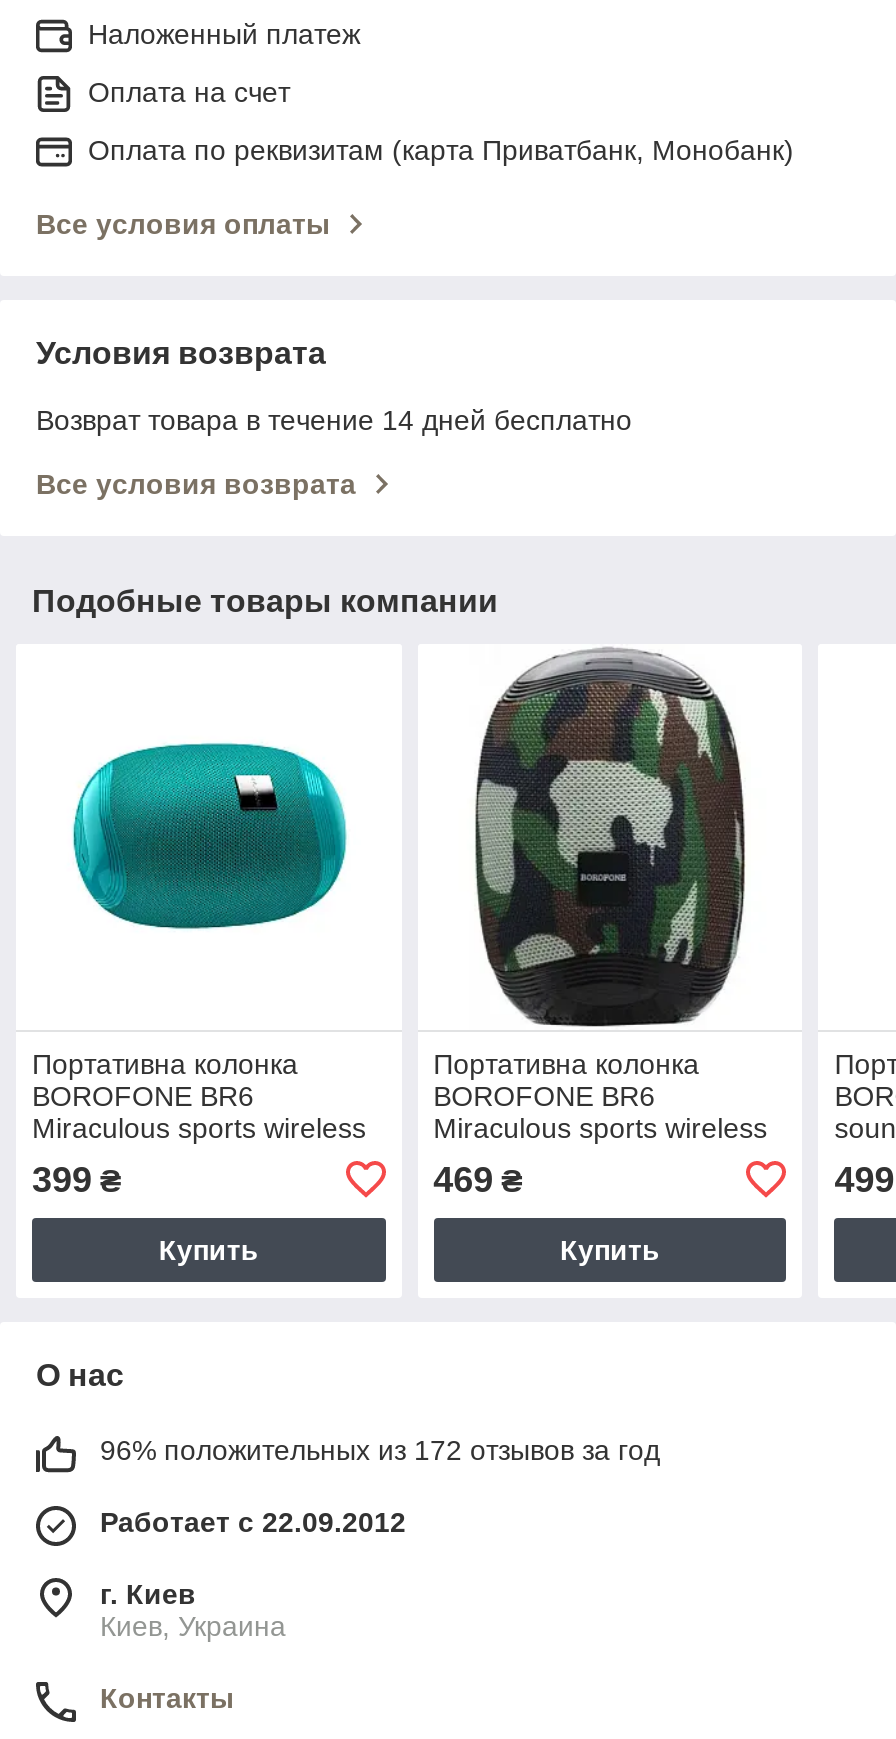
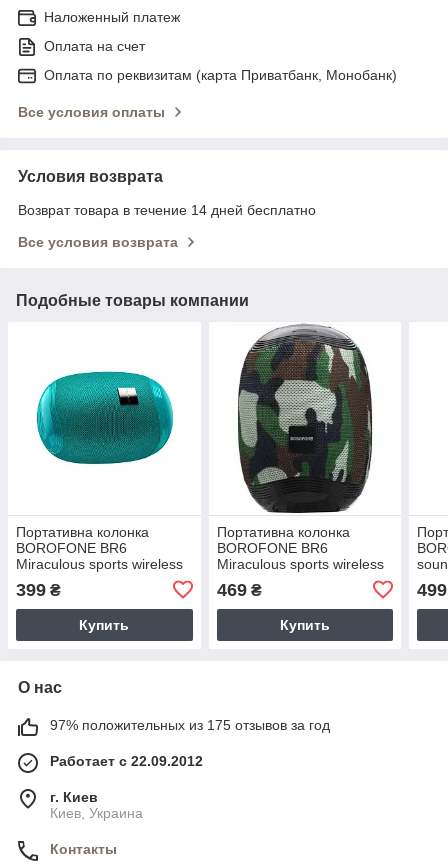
- 96% положительных из 172 отзывов за год
+ 97% положительных из 175 отзывов за год
